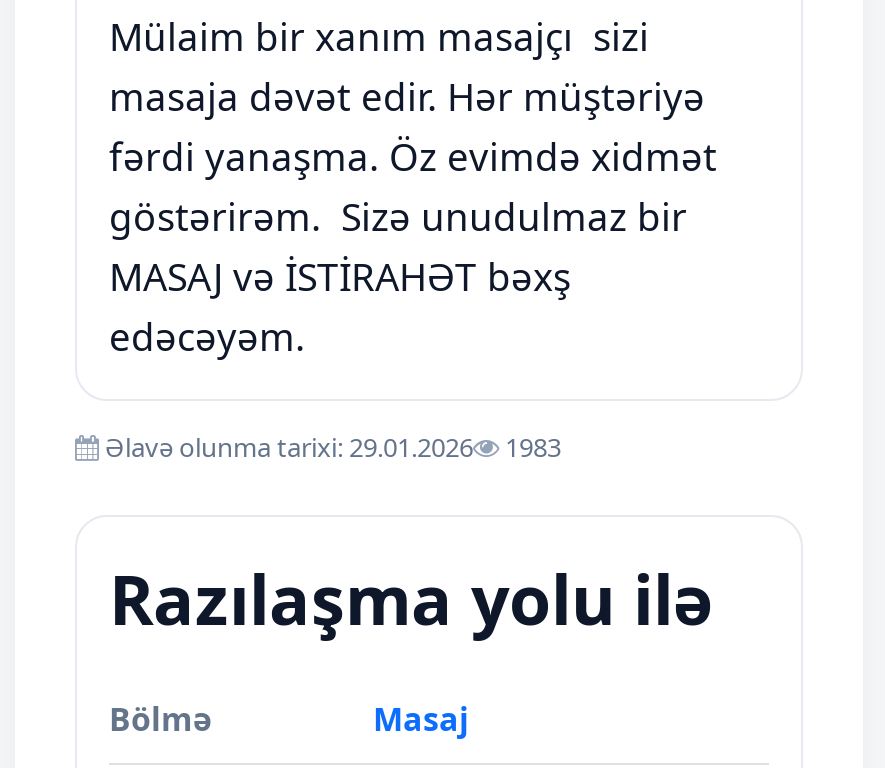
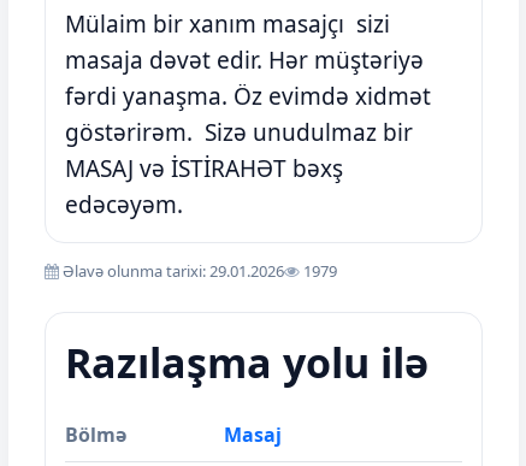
- Əlavə olunma tarixi: 29.01.2026 1983
+ Əlavə olunma tarixi: 29.01.2026 1979
